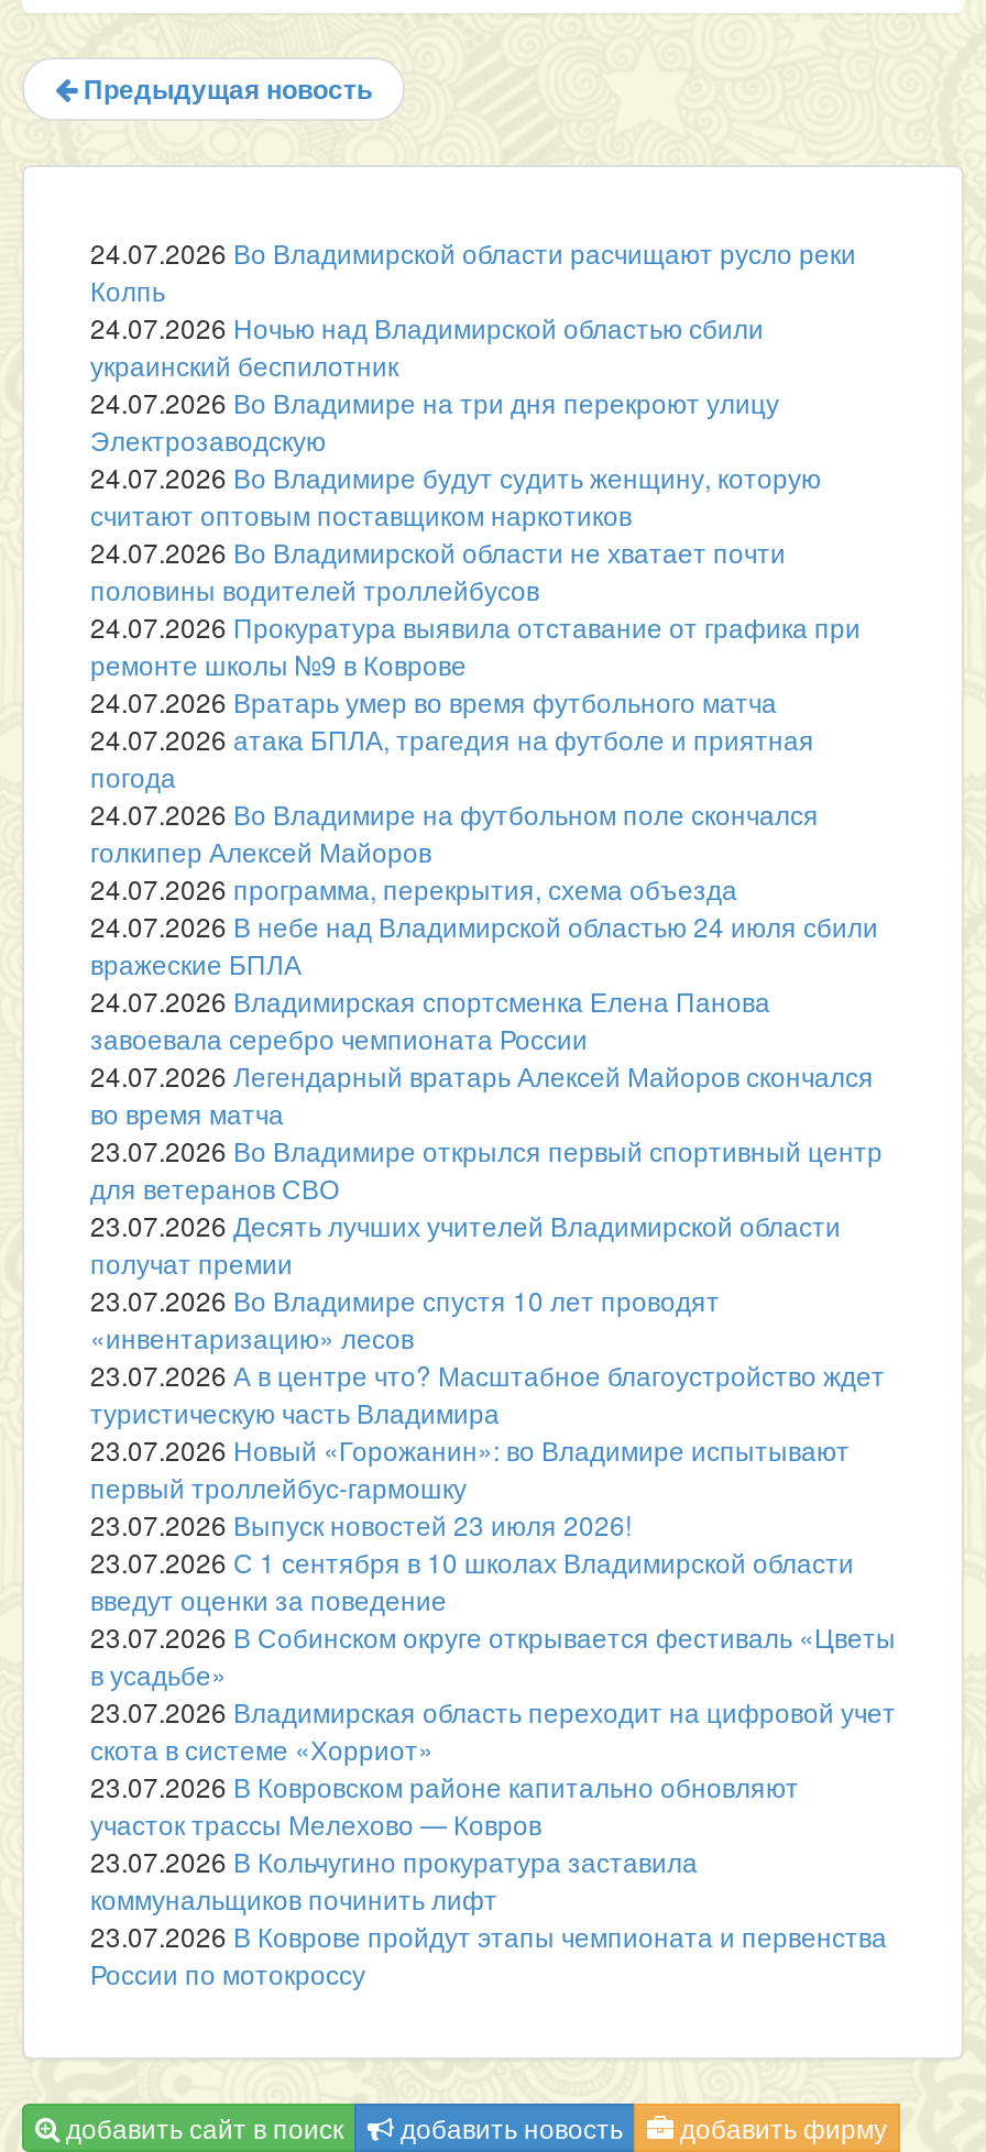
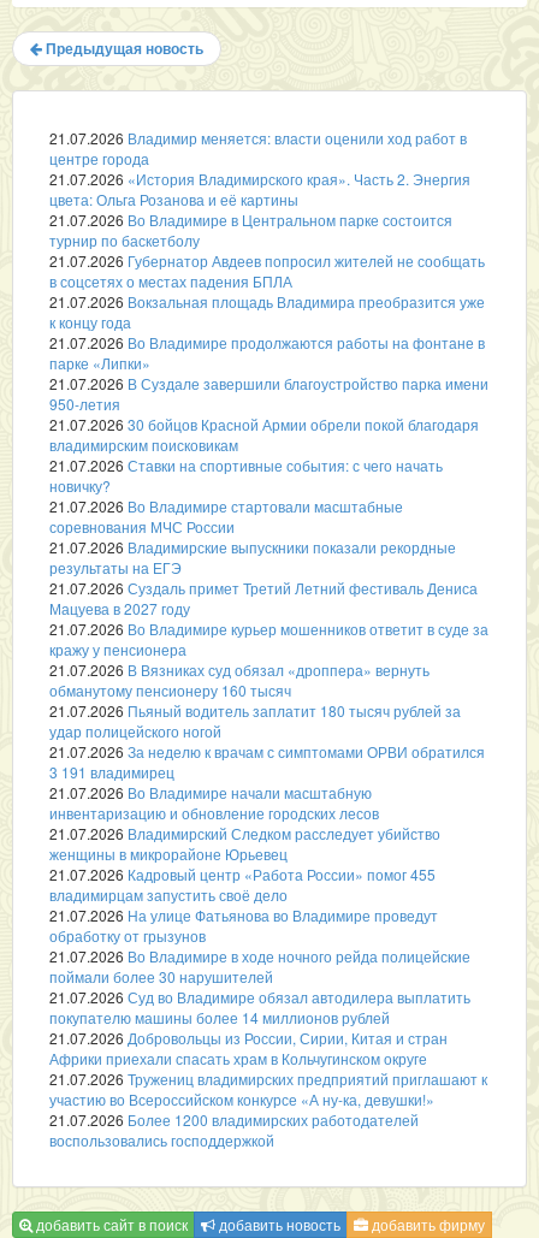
- 24.07.2026 Во Владимирской области расчищают русло реки
- Колпь
- 24.07.2026 Ночью над Владимирской областью сбили
- украинский беспилотник
- 24.07.2026 Во Владимире на три дня перекроют улицу
- Электрозаводскую
- 24.07.2026 Во Владимире будут судить женщину, которую
- считают оптовым поставщиком наркотиков
- 24.07.2026 Во Владимирской области не хватает почти
- половины водителей троллейбусов
- 24.07.2026 Прокуратура выявила отставание от графика при
- ремонте школы №9 в Коврове
- 24.07.2026 Вратарь умер во время футбольного матча
- 24.07.2026 атака БПЛА, трагедия на футболе и приятная
- погода
- 24.07.2026 Во Владимире на футбольном поле скончался
- голкипер Алексей Майоров
- 24.07.2026 программа, перекрытия, схема объезда
- 24.07.2026 В небе над Владимирской областью 24 июля сбили
- вражеские БПЛА
- 24.07.2026 Владимирская спортсменка Елена Панова
- завоевала серебро чемпионата России
- 24.07.2026 Легендарный вратарь Алексей Майоров скончался
- во время матча
- 23.07.2026 Во Владимире открылся первый спортивный центр
- для ветеранов СВО
- 23.07.2026 Десять лучших учителей Владимирской области
- получат премии
- 23.07.2026 Во Владимире спустя 10 лет проводят
- «инвентаризацию» лесов
- 23.07.2026 А в центре что? Масштабное благоустройство ждет
- туристическую часть Владимира
- 23.07.2026 Новый «Горожанин»: во Владимире испытывают
- первый троллейбус-гармошку
- 23.07.2026 Выпуск новостей 23 июля 2026!
- 23.07.2026 С 1 сентября в 10 школах Владимирской области
- введут оценки за поведение
- 23.07.2026 В Собинском округе открывается фестиваль «Цветы
- в усадьбе»
- 23.07.2026 Владимирская область переходит на цифровой учет
- скота в системе «Хорриот»
- 23.07.2026 В Ковровском районе капитально обновляют
- участок трассы Мелехово — Ковров
- 23.07.2026 В Кольчугино прокуратура заставила
- коммунальщиков починить лифт
- 23.07.2026 В Коврове пройдут этапы чемпионата и первенства
- России по мотокроссу
+ 21.07.2026 Владимир меняется: власти оценили ход работ в
+ центре города
+ 21.07.2026 «История Владимирского края». Часть 2. Энергия
+ цвета: Ольга Розанова и её картины
+ 21.07.2026 Во Владимире в Центральном парке состоится
+ турнир по баскетболу
+ 21.07.2026 Губернатор Авдеев попросил жителей не сообщать
+ в соцсетях о местах падения БПЛА
+ 21.07.2026 Вокзальная площадь Владимира преобразится уже
+ к концу года
+ 21.07.2026 Во Владимире продолжаются работы на фонтане в
+ парке «Липки»
+ 21.07.2026 В Суздале завершили благоустройство парка имени
+ 950-летия
+ 21.07.2026 30 бойцов Красной Армии обрели покой благодаря
+ владимирским поисковикам
+ 21.07.2026 Ставки на спортивные события: с чего начать
+ новичку?
+ 21.07.2026 Во Владимире стартовали масштабные
+ соревнования МЧС России
+ 21.07.2026 Владимирские выпускники показали рекордные
+ результаты на ЕГЭ
+ 21.07.2026 Суздаль примет Третий Летний фестиваль Дениса
+ Мацуева в 2027 году
+ 21.07.2026 Во Владимире курьер мошенников ответит в суде за
+ кражу у пенсионера
+ 21.07.2026 В Вязниках суд обязал «дроппера» вернуть
+ обманутому пенсионеру 160 тысяч
+ 21.07.2026 Пьяный водитель заплатит 180 тысяч рублей за
+ удар полицейского ногой
+ 21.07.2026 За неделю к врачам с симптомами ОРВИ обратился
+ 3 191 владимирец
+ 21.07.2026 Во Владимире начали масштабную
+ инвентаризацию и обновление городских лесов
+ 21.07.2026 Владимирский Следком расследует убийство
+ женщины в микрорайоне Юрьевец
+ 21.07.2026 Кадровый центр «Работа России» помог 455
+ владимирцам запустить своё дело
+ 21.07.2026 На улице Фатьянова во Владимире проведут
+ обработку от грызунов
+ 21.07.2026 Во Владимире в ходе ночного рейда полицейские
+ поймали более 30 нарушителей
+ 21.07.2026 Суд во Владимире обязал автодилера выплатить
+ покупателю машины более 14 миллионов рублей
+ 21.07.2026 Добровольцы из России, Сирии, Китая и стран
+ Африки приехали спасать храм в Кольчугинском округе
+ 21.07.2026 Тружениц владимирских предприятий приглашают к
+ участию во Всероссийском конкурсе «А ну-ка, девушки!»
+ 21.07.2026 Более 1200 владимирских работодателей
+ воспользовались господдержкой
